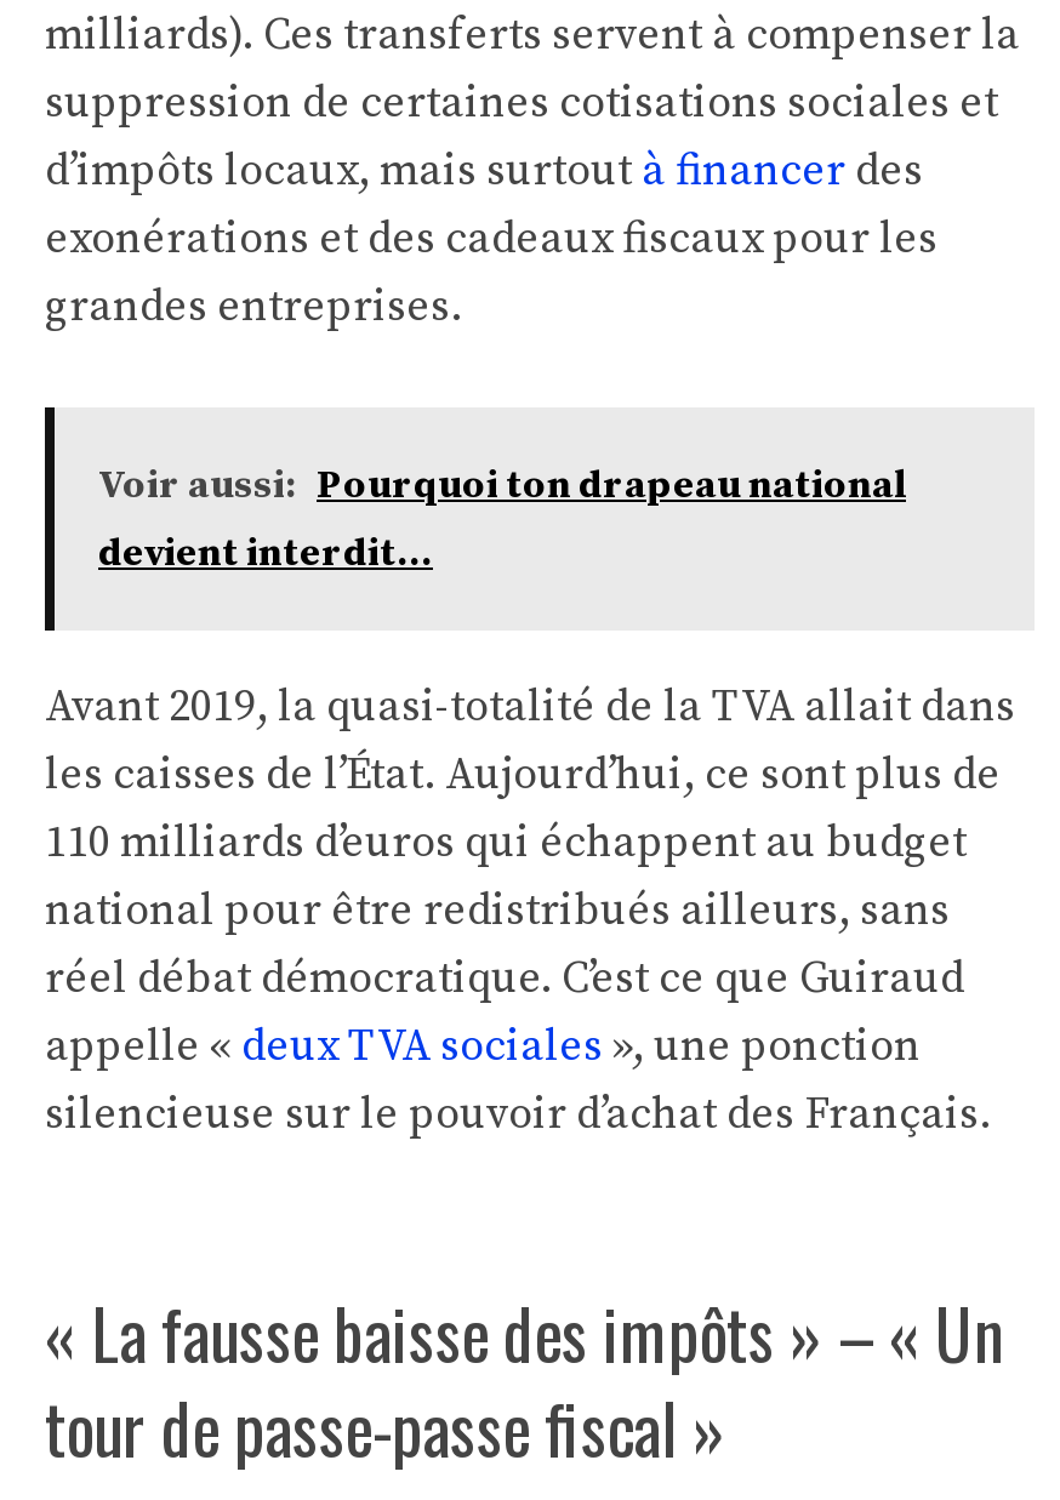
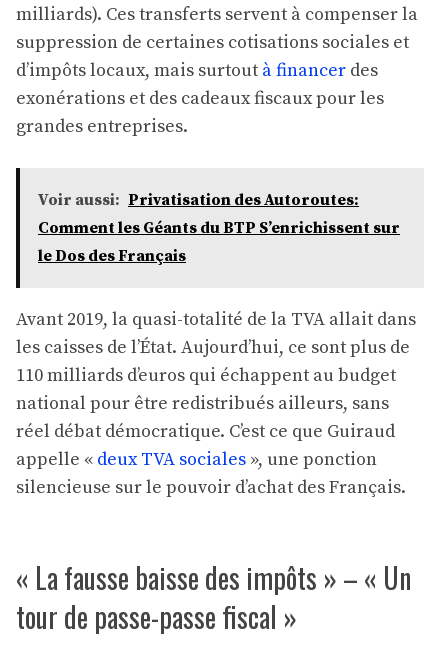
- Voir aussi: Pourquoi ton drapeau national
- devient interdit...
+ Voir aussi: Privatisation des Autoroutes:
+ Comment les Géants du BTP S’enrichissent sur
+ le Dos des Français
